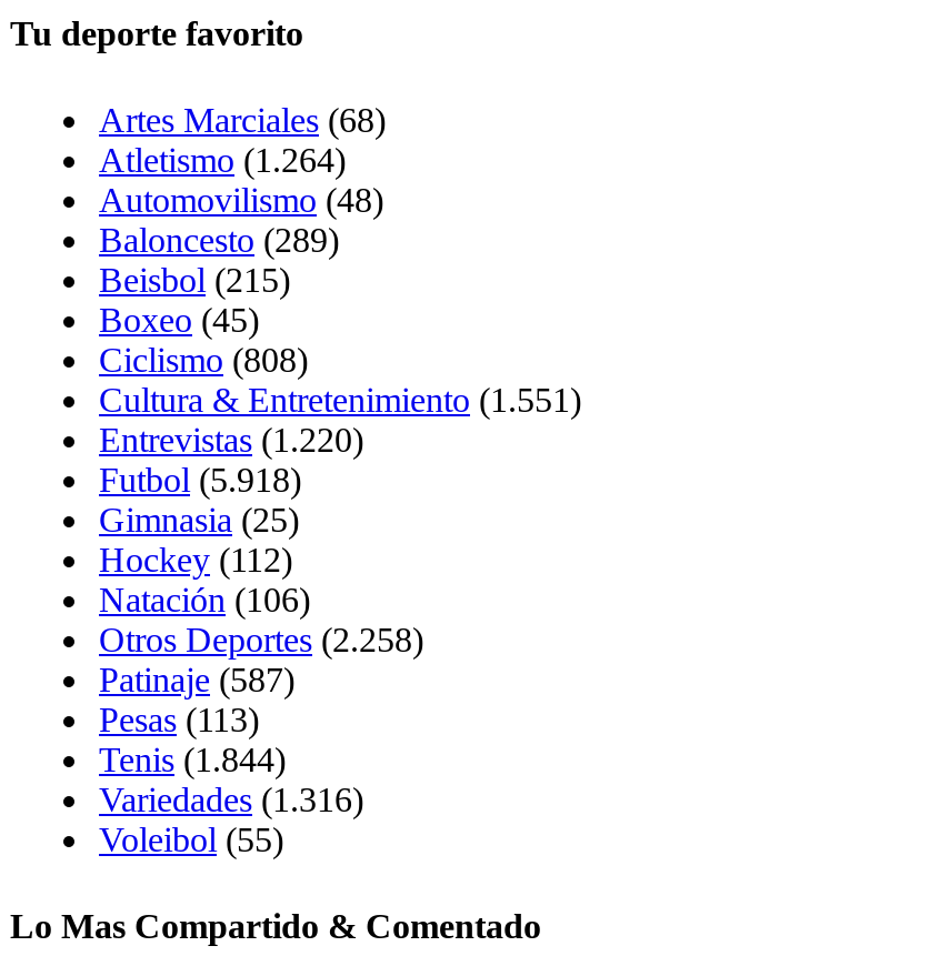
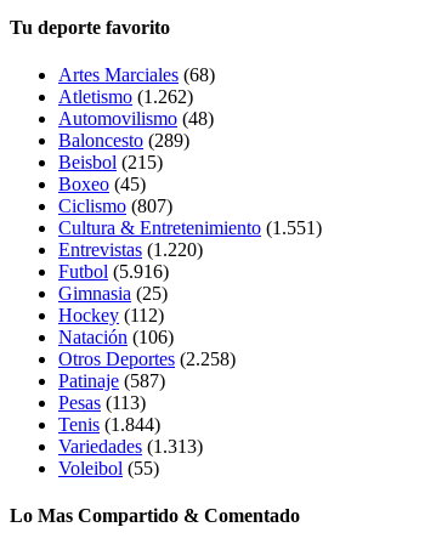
- Atletismo (1.264)
+ Atletismo (1.262)

- Ciclismo (808)
+ Ciclismo (807)

- Futbol (5.918)
+ Futbol (5.916)

- Variedades (1.316)
+ Variedades (1.313)
